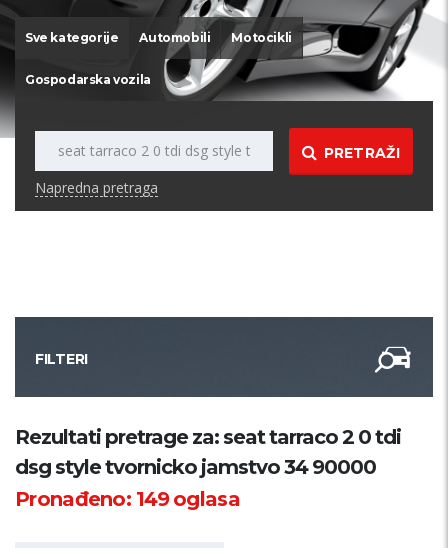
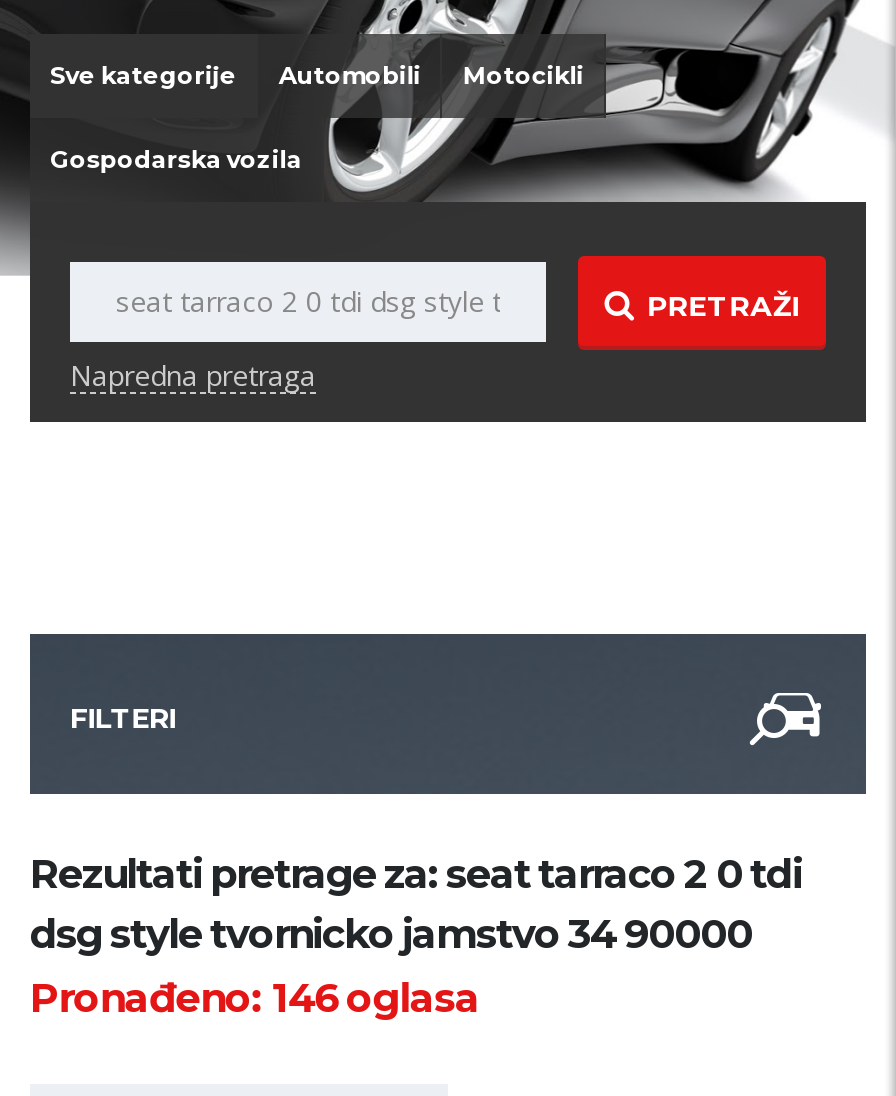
- Pronađeno: 149oglasa
+ Pronađeno: 146oglasa
